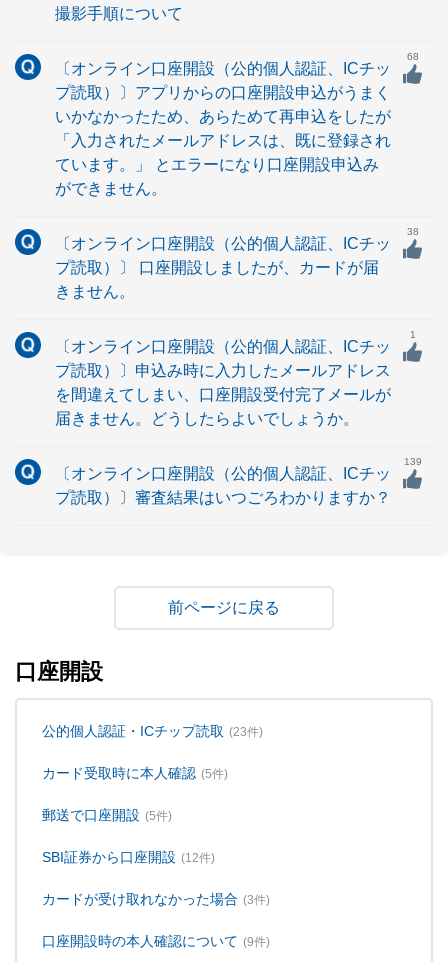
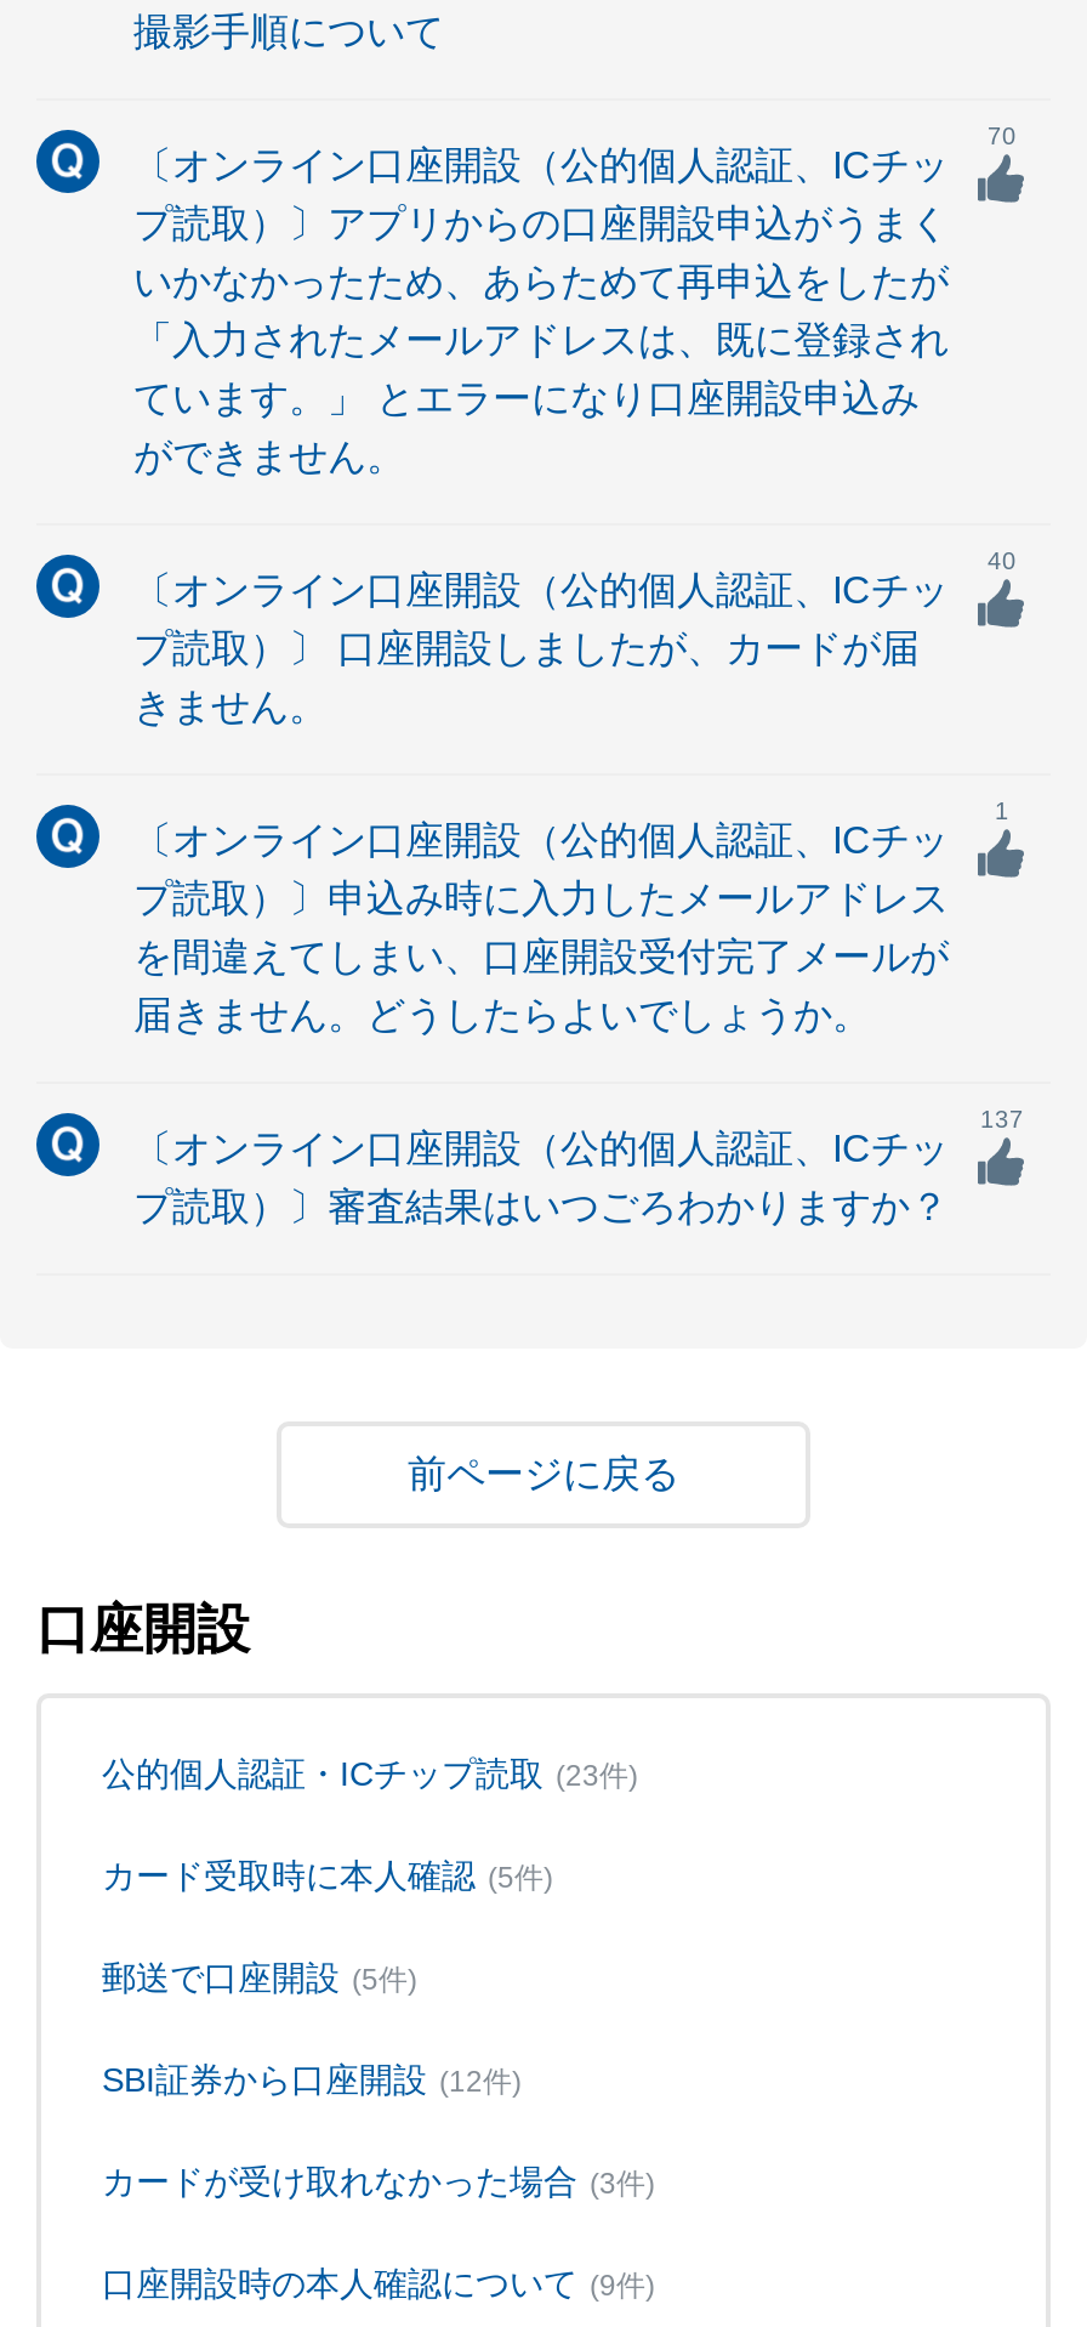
- 68
+ 70

- 38
+ 40

- 139
+ 137
